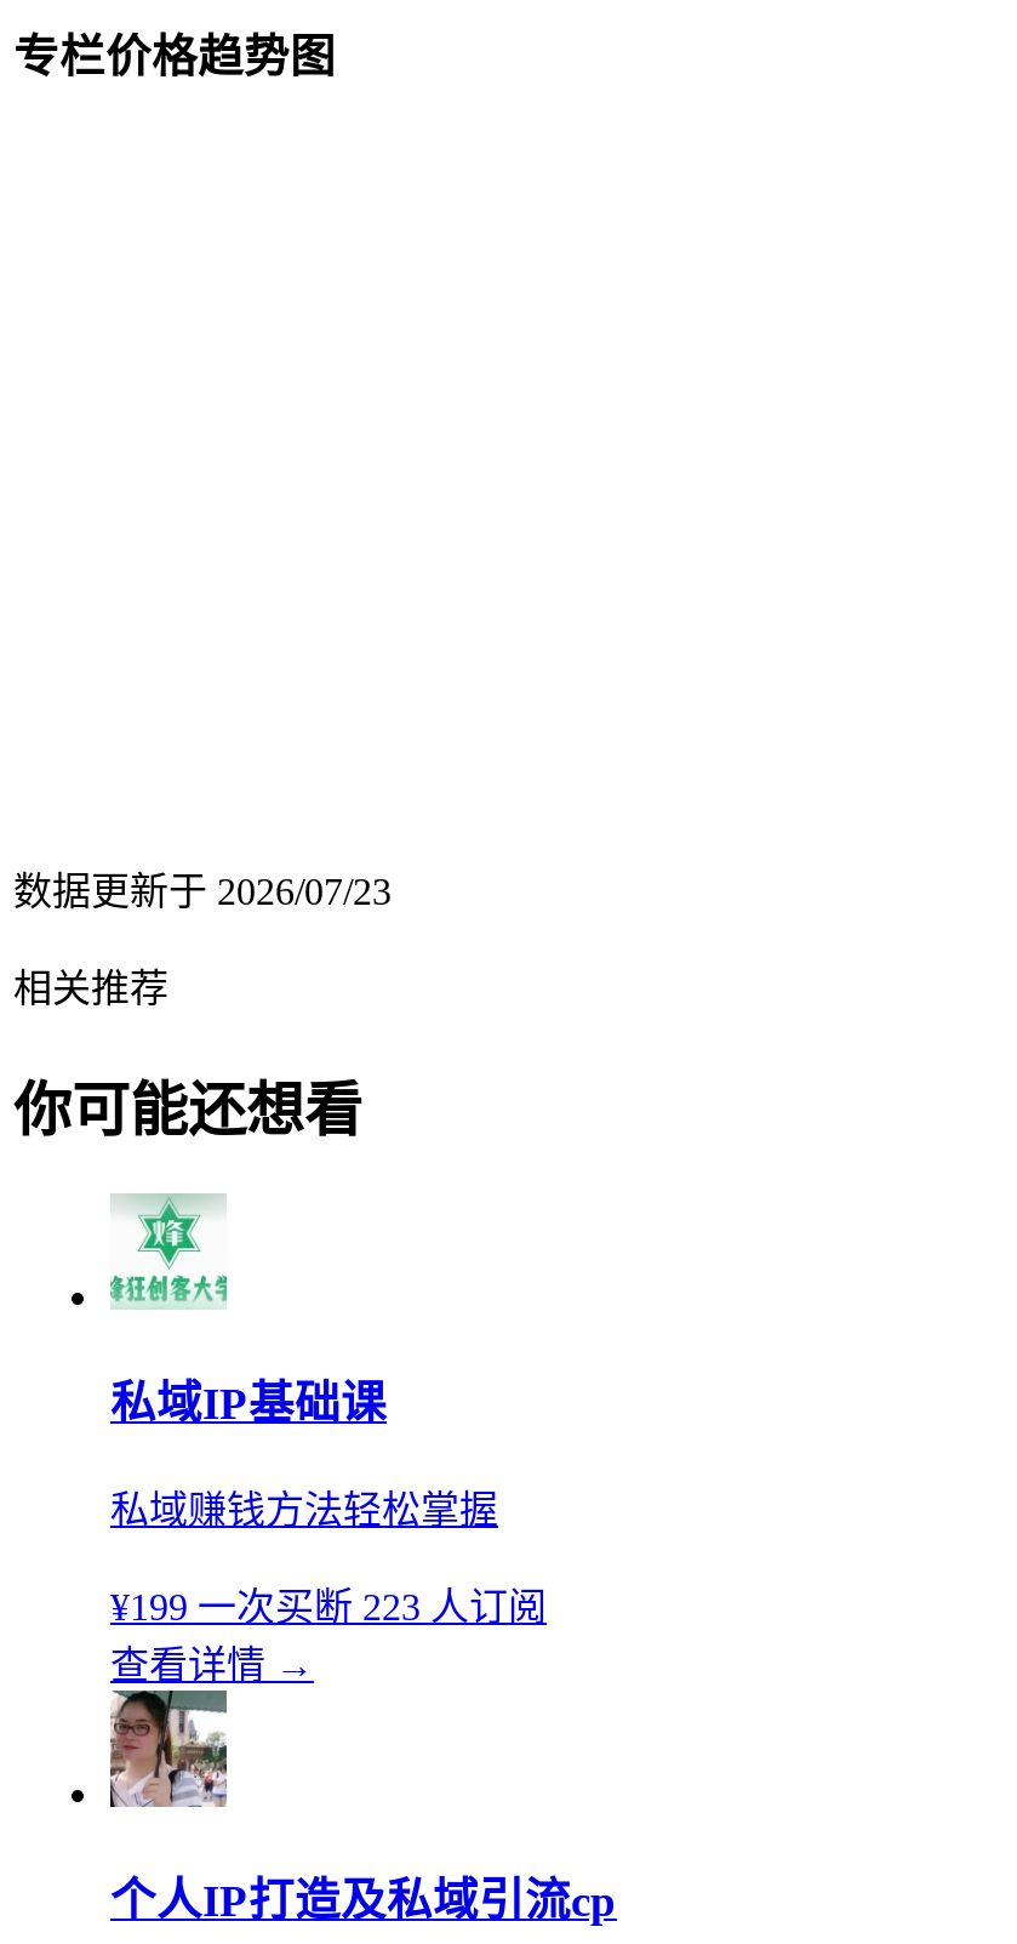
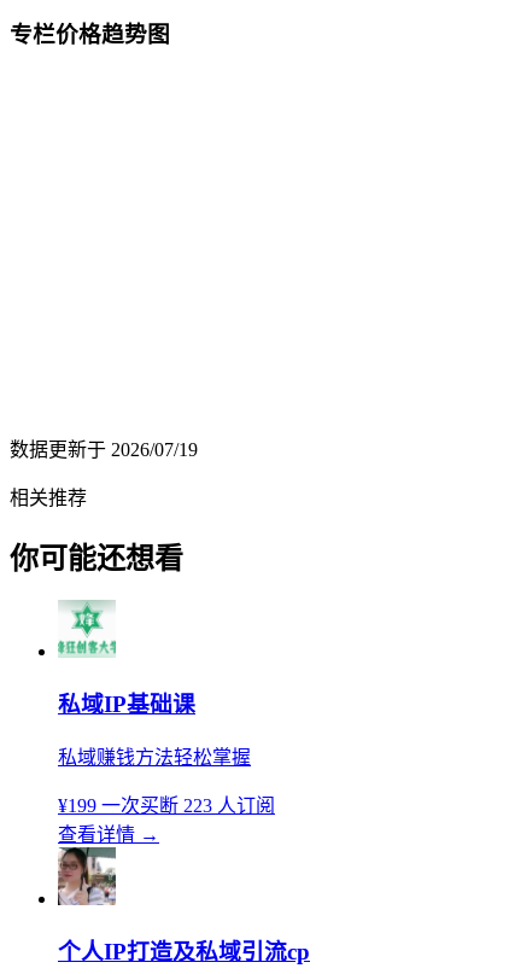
- 数据更新于 2026/07/23
+ 数据更新于 2026/07/19
